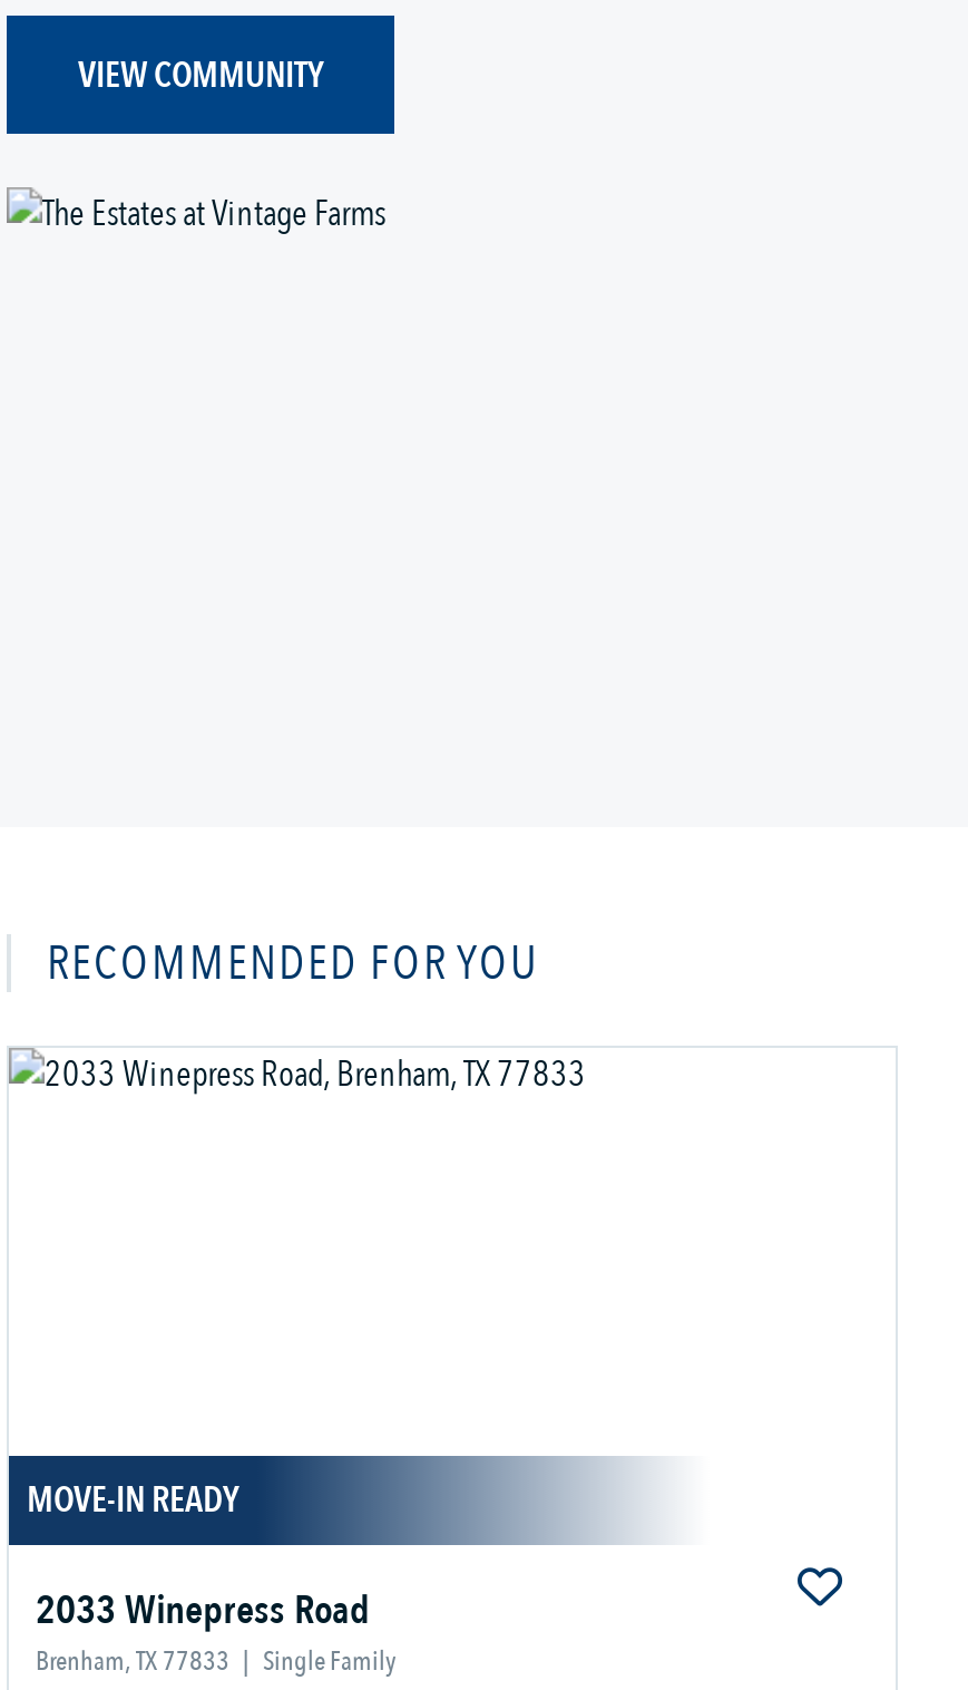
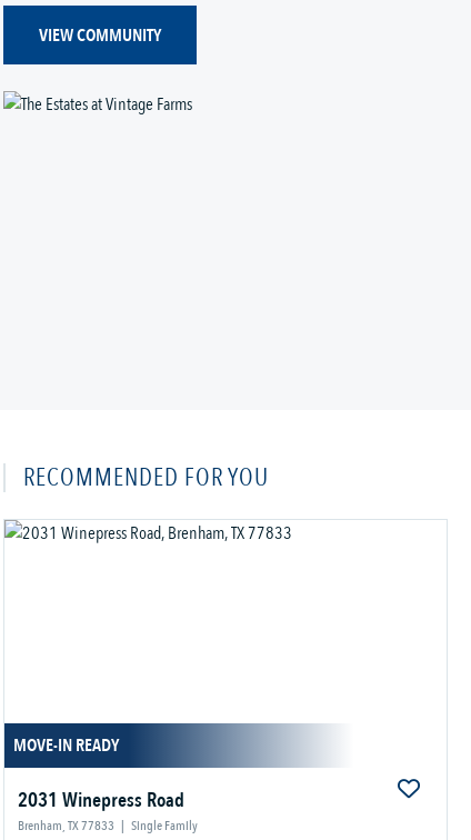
- 2033 Winepress Road
+ 2031 Winepress Road
